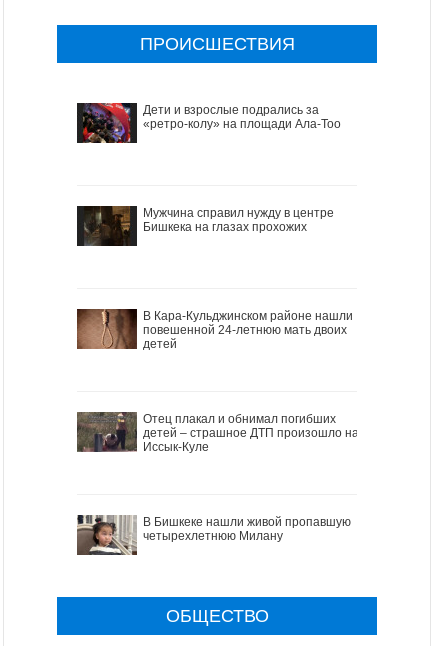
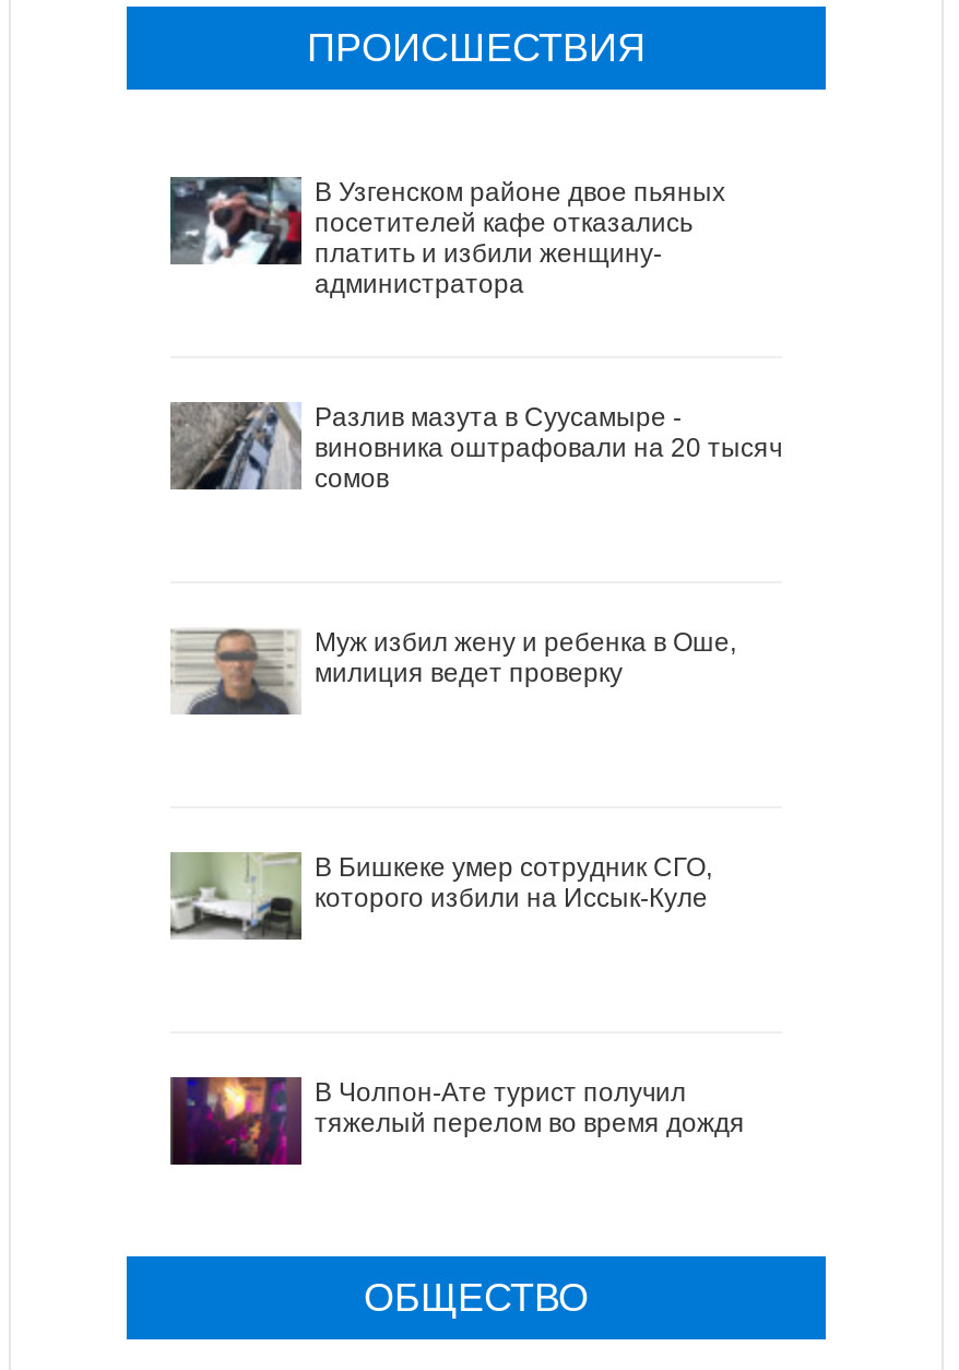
- [image]
- Дети и взрослые подрались за
- «ретро-колу» на площади Ала-Тоо
+ [image]
+ В Узгенском районе двое пьяных
+ посетителей кафе отказались
+ платить и избили женщину-
+ администратора

- [image]
- Мужчина справил нужду в центре
- Бишкека на глазах прохожих
+ [image]
+ Разлив мазута в Суусамыре -
+ виновника оштрафовали на 20 тысяч
+ сомов

- [image]
- В Кара-Кульджинском районе нашли
- повешенной 24-летнюю мать двоих
- детей
+ [image]
+ Муж избил жену и ребенка в Оше,
+ милиция ведет проверку

- [image]
- Отец плакал и обнимал погибших
- детей – страшное ДТП произошло на
- Иссык-Куле
+ [image]
+ В Бишкеке умер сотрудник СГО,
+ которого избили на Иссык-Куле

- [image]
- В Бишкеке нашли живой пропавшую
- четырехлетнюю Милану
+ [image]
+ В Чолпон-Ате турист получил
+ тяжелый перелом во время дождя
